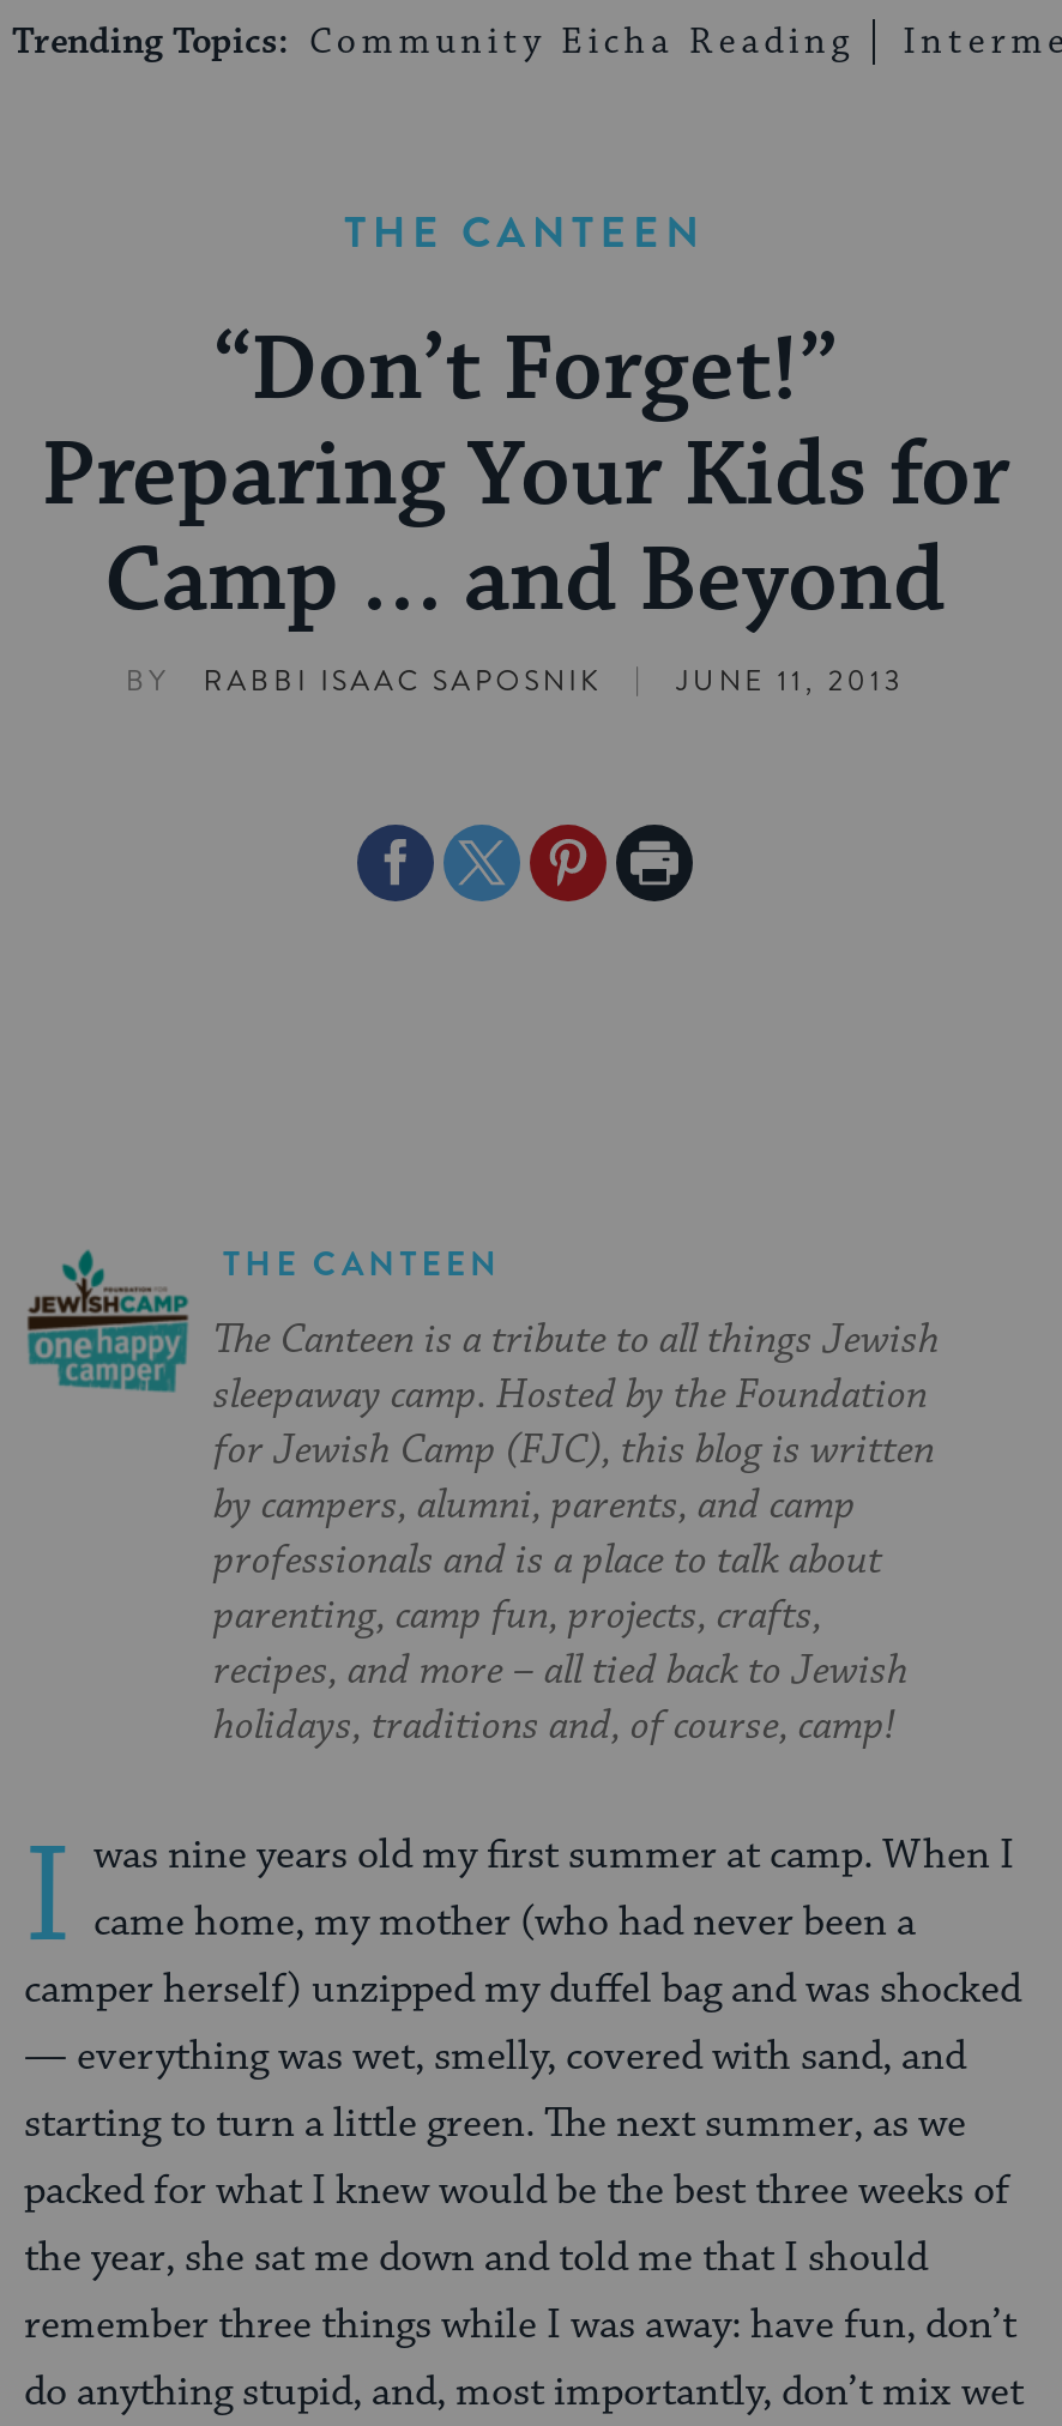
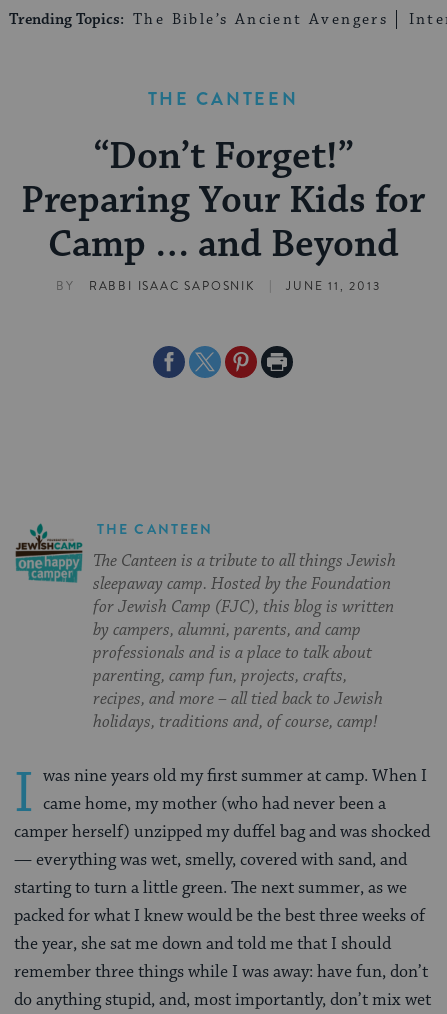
- Trending Topics: Community Eicha Reading
+ Trending Topics: The Bible’s Ancient Avengers
